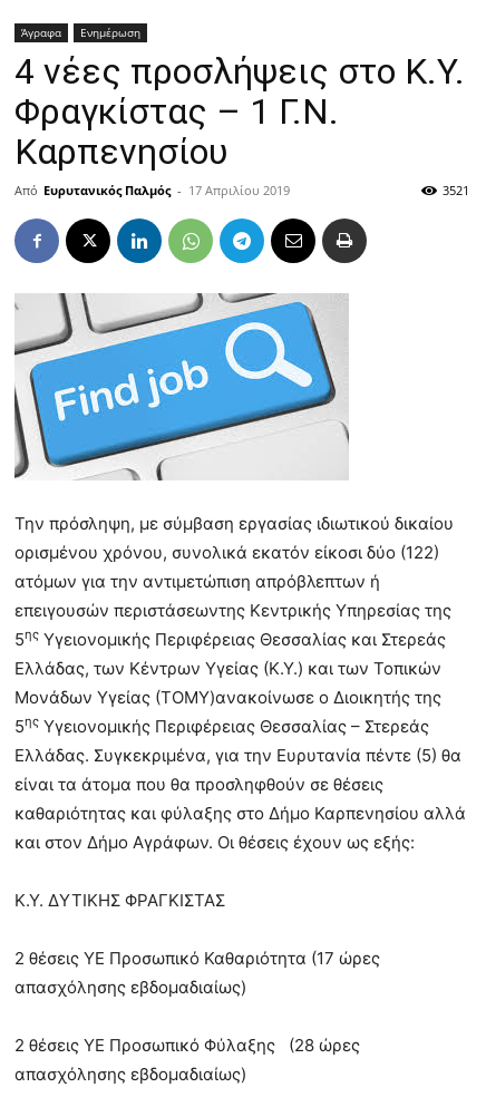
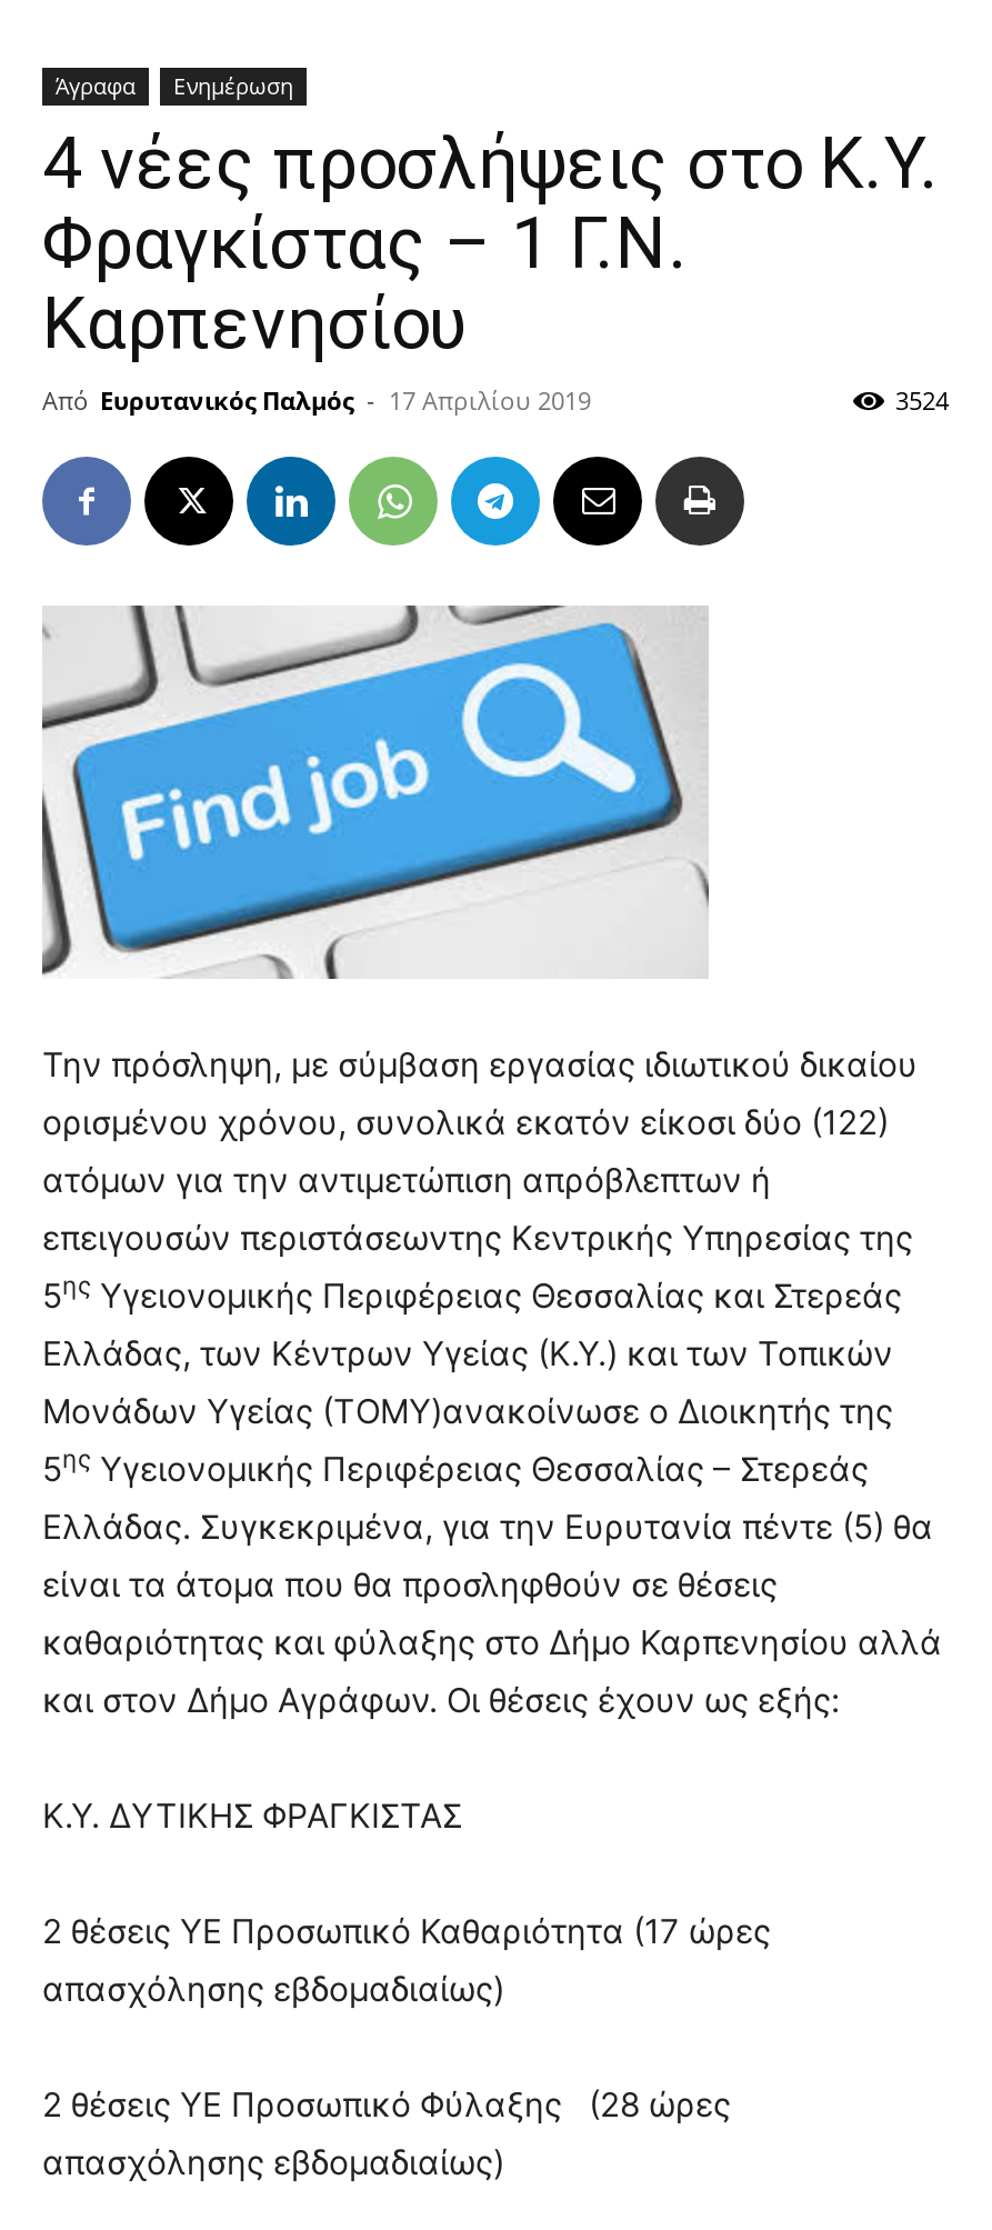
- 3521
+ 3524
